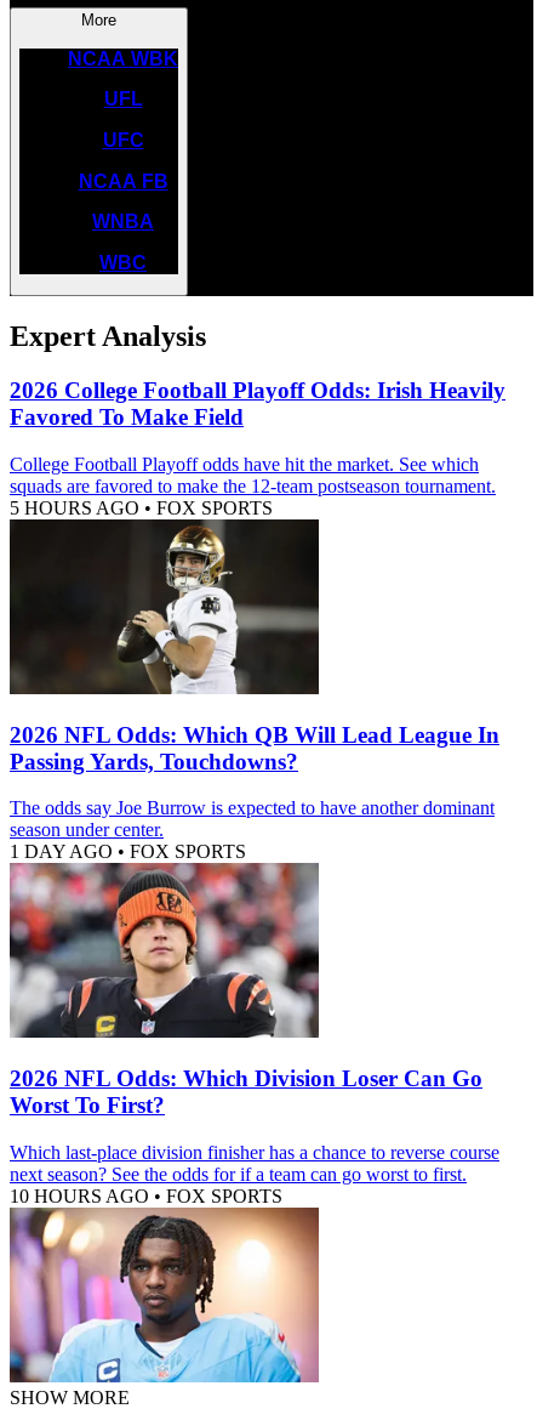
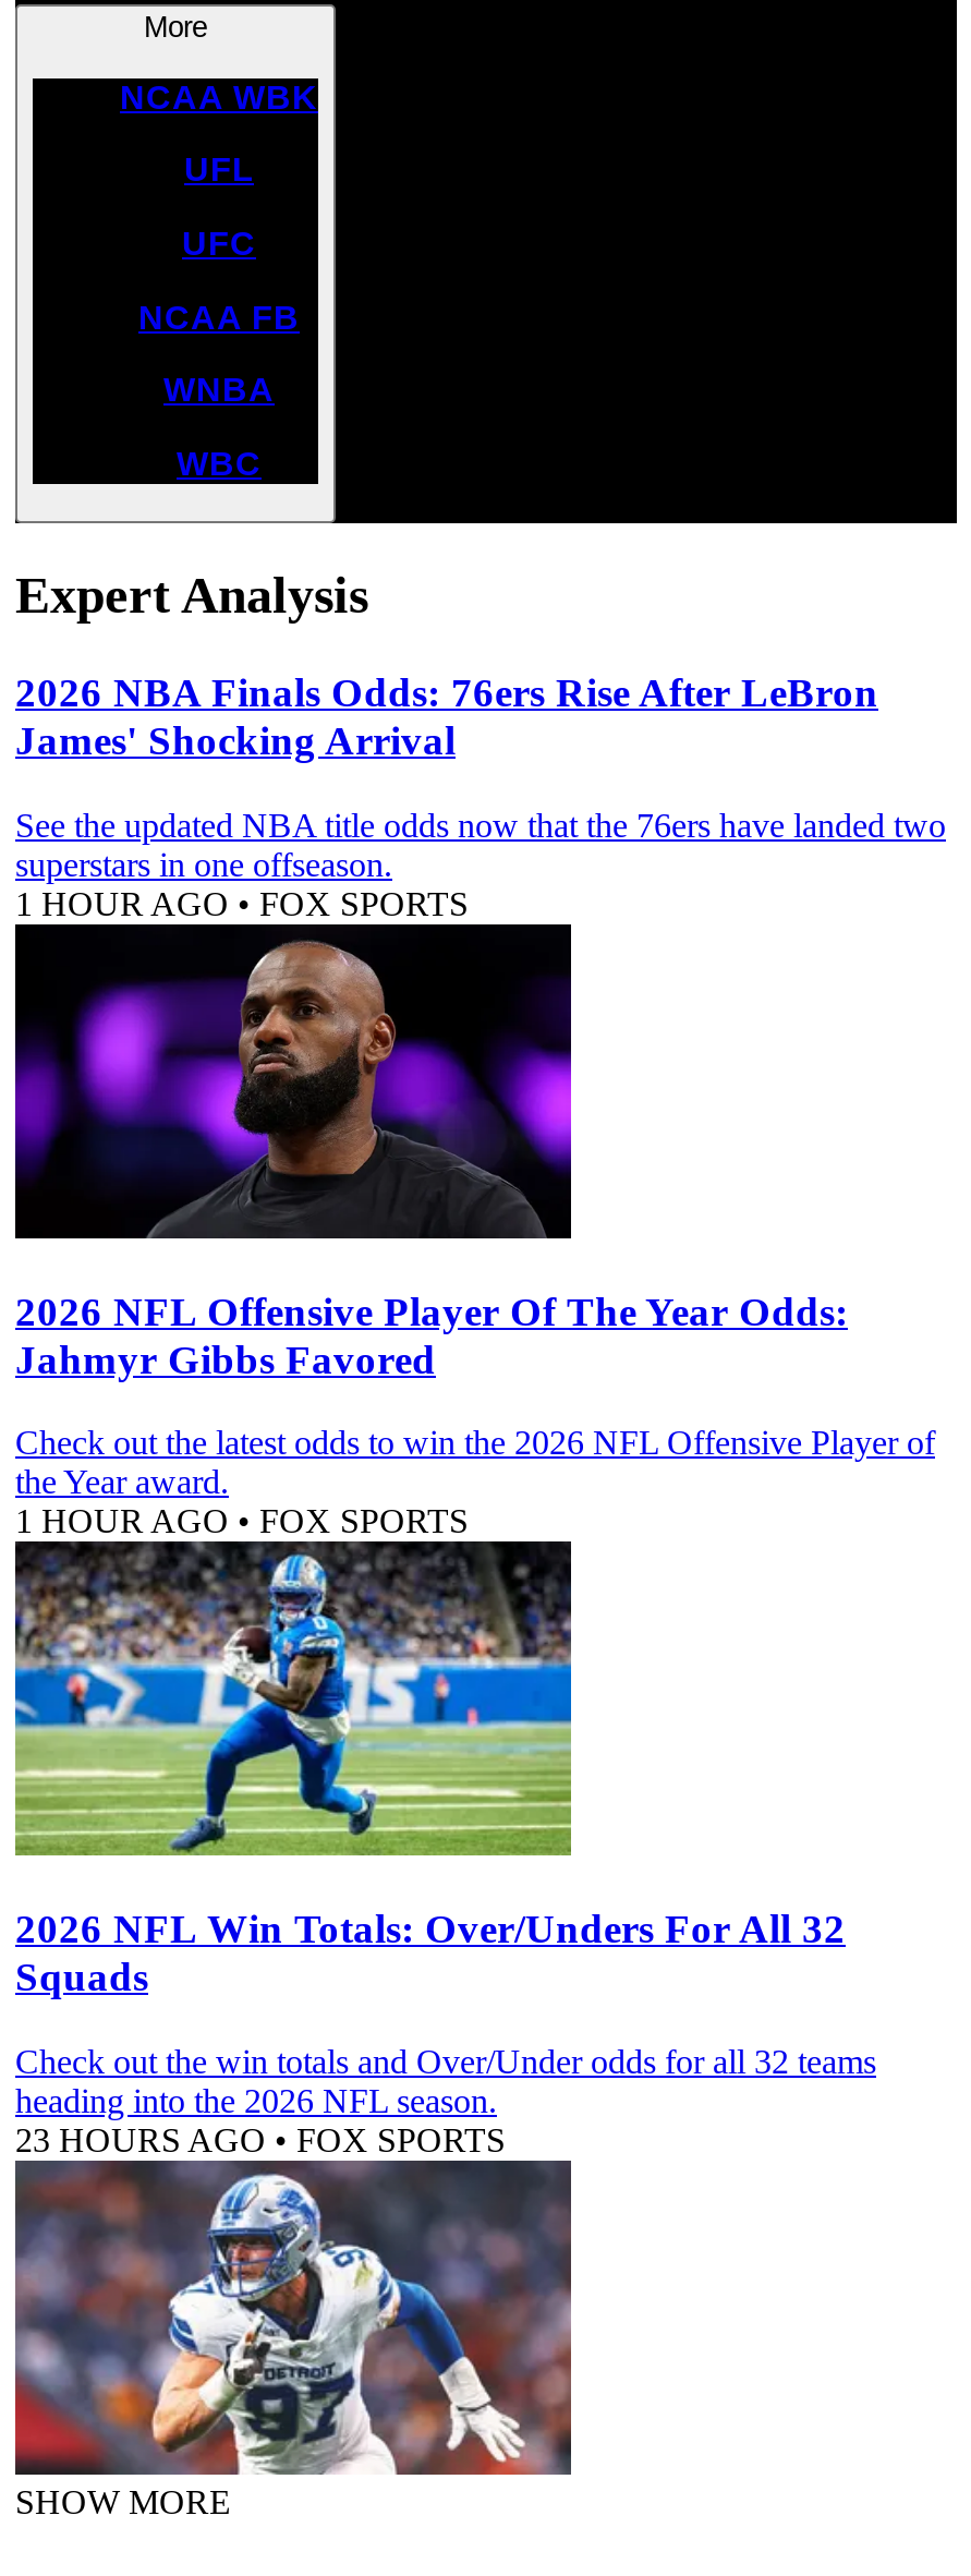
- 2026 College Football Playoff Odds: Irish Heavily
- Favored To Make Field
+ 2026 NBA Finals Odds: 76ers Rise After LeBron
+ James' Shocking Arrival

- College Football Playoff odds have hit the market. See which
- squads are favored to make the 12-team postseason tournament.
- 5 HOURS AGO • FOX SPORTS
+ See the updated NBA title odds now that the 76ers have landed two
+ superstars in one offseason.
+ 1 HOUR AGO • FOX SPORTS

- [image]
- 2026 NFL Odds: Which QB Will Lead League In
- Passing Yards, Touchdowns?
+ [image]
+ 2026 NFL Offensive Player Of The Year Odds:
+ Jahmyr Gibbs Favored

- [image]
- The odds say Joe Burrow is expected to have another dominant
- season under center.
- 1 DAY AGO • FOX SPORTS
+ [image]
+ Check out the latest odds to win the 2026 NFL Offensive Player of
+ the Year award.
+ 1 HOUR AGO • FOX SPORTS

- 2026 NFL Odds: Which Division Loser Can Go
- Worst To First?
+ 2026 NFL Win Totals: Over/Unders For All 32
+ Squads

- Which last-place division finisher has a chance to reverse course
- next season? See the odds for if a team can go worst to first.
- 10 HOURS AGO • FOX SPORTS
+ Check out the win totals and Over/Under odds for all 32 teams
+ heading into the 2026 NFL season.
+ 23 HOURS AGO • FOX SPORTS

- [image]
+ [image]
